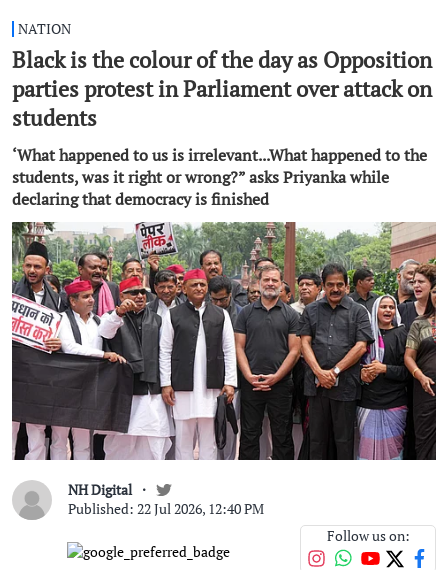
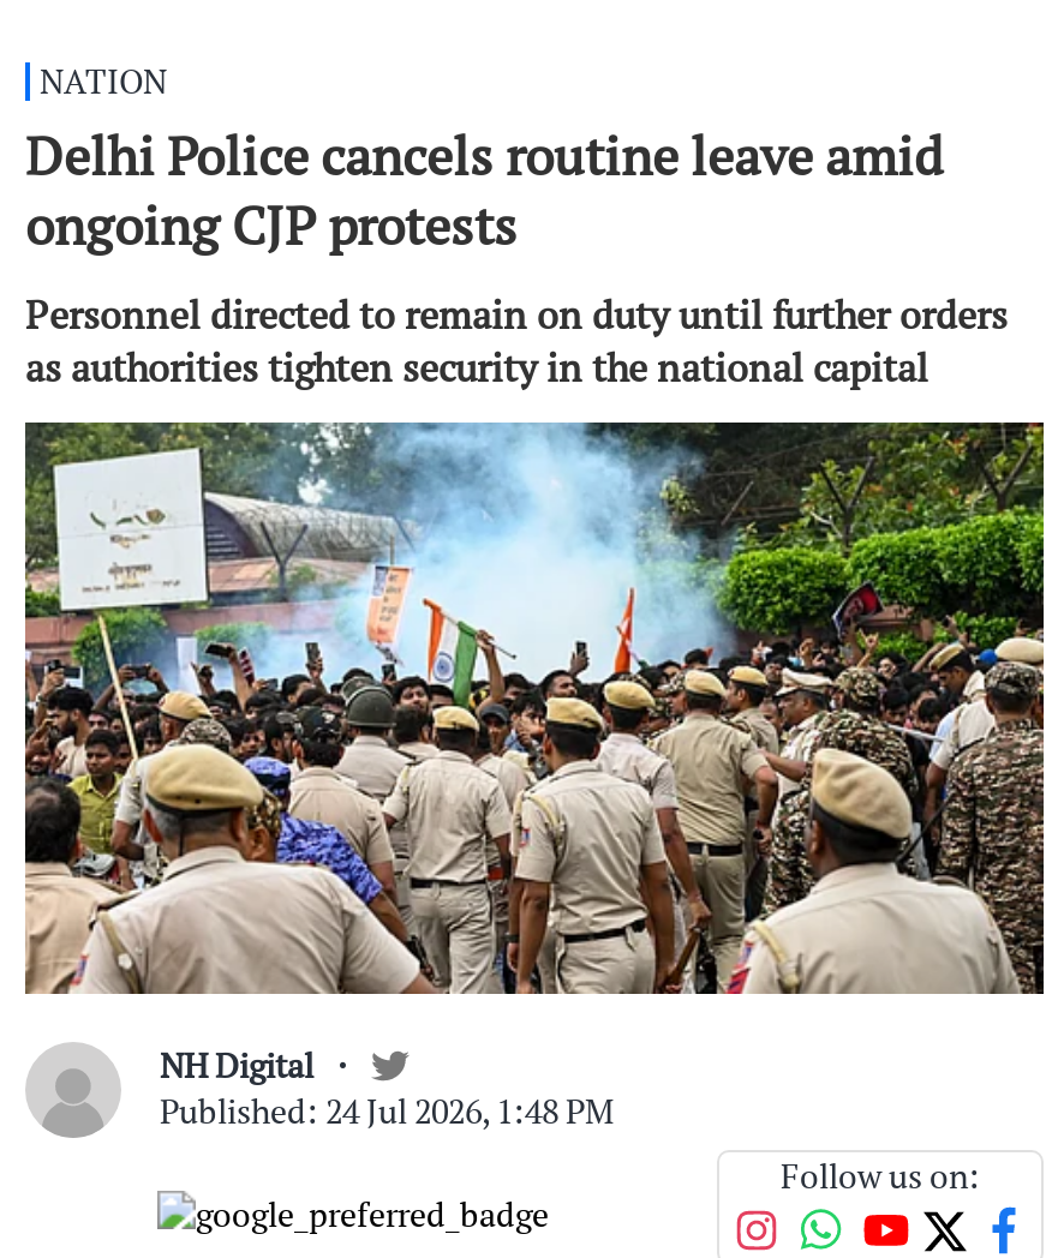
- Black is the colour of the day as Opposition
- parties protest in Parliament over attack on
- students
- ‘What happened to us is irrelevant...What happened to the
- students, was it right or wrong?” asks Priyanka while
- declaring that democracy is finished
+ Delhi Police cancels routine leave amid
+ ongoing CJP protests
+ Personnel directed to remain on duty until further orders
+ as authorities tighten security in the national capital

- [image]
- Published: 22 Jul 2026, 12:40 PM
+ [image]
+ Published: 24 Jul 2026, 1:48 PM
